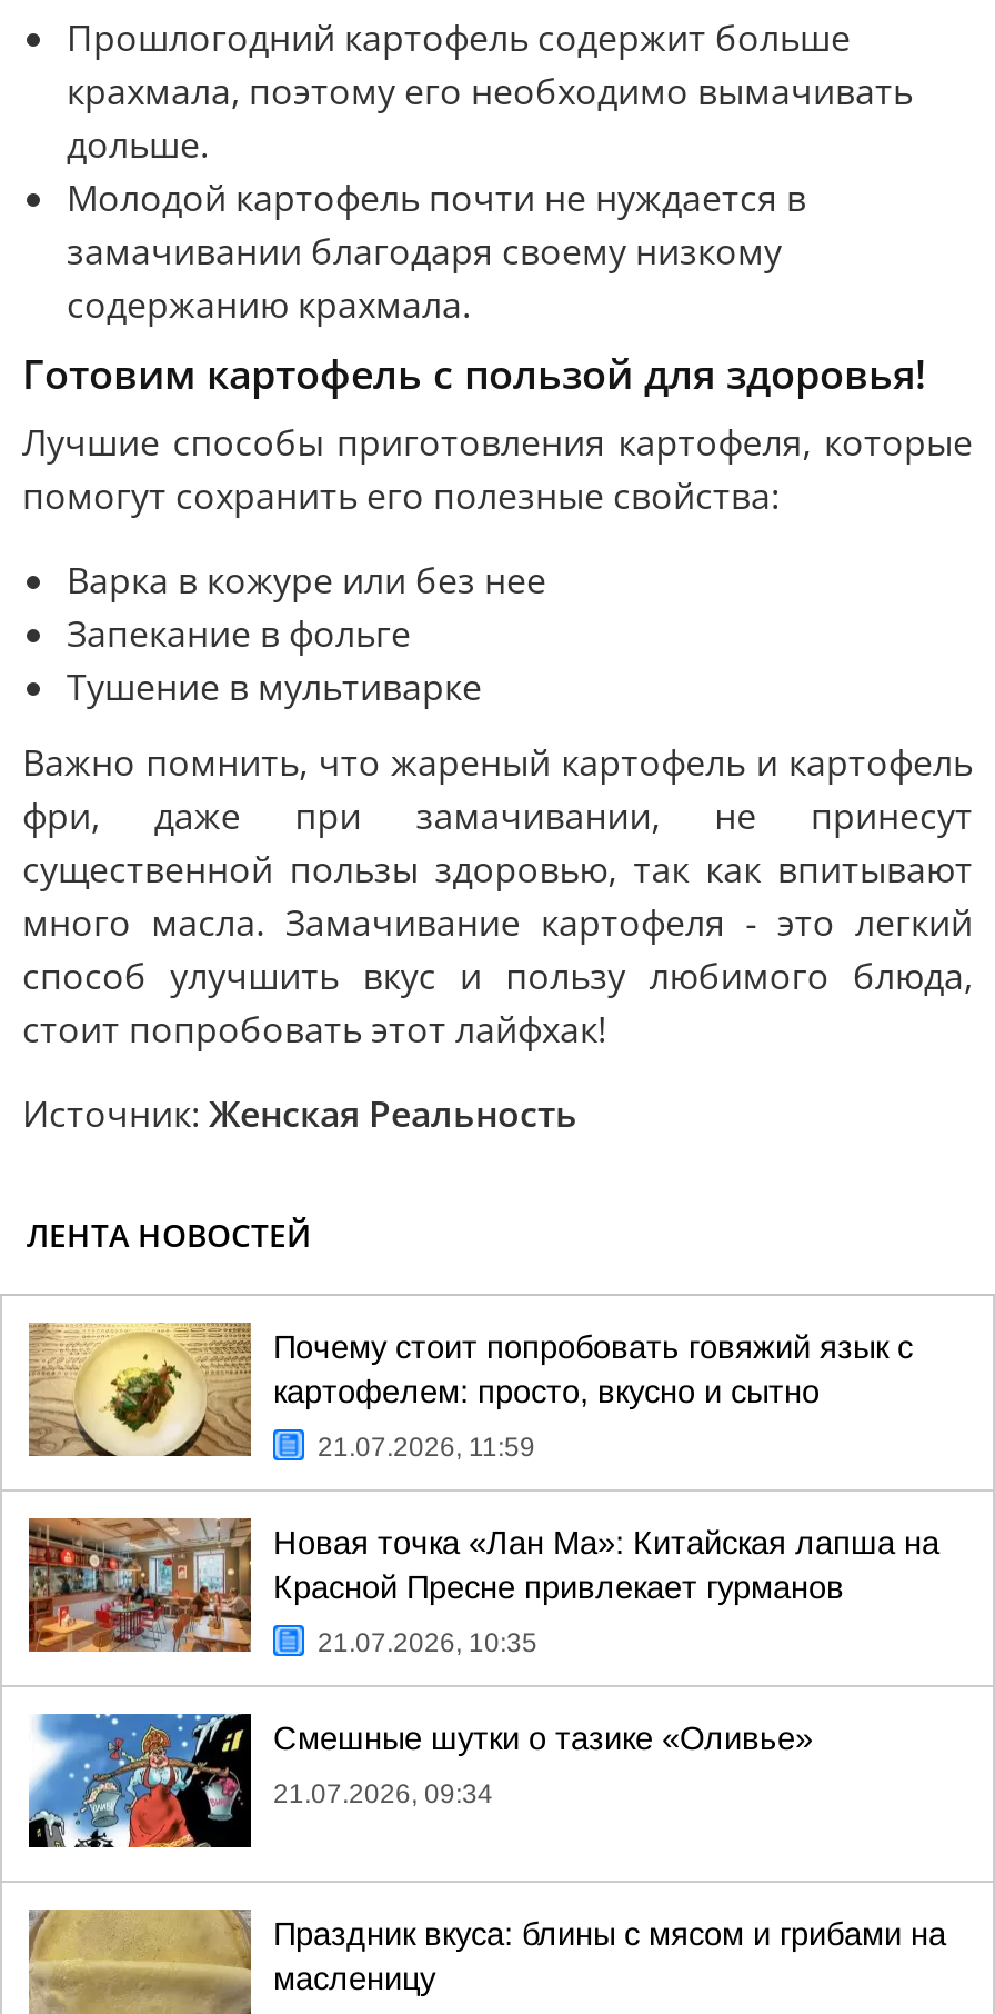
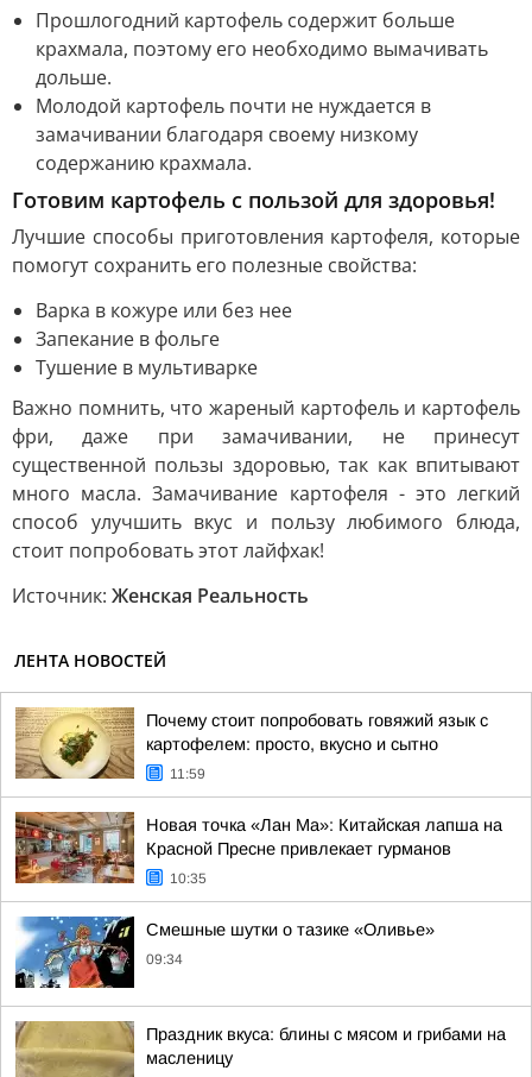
- 21.07.2026, 11:59
+ 11:59

- 21.07.2026, 10:35
+ 10:35

- 21.07.2026, 09:34
+ 09:34
